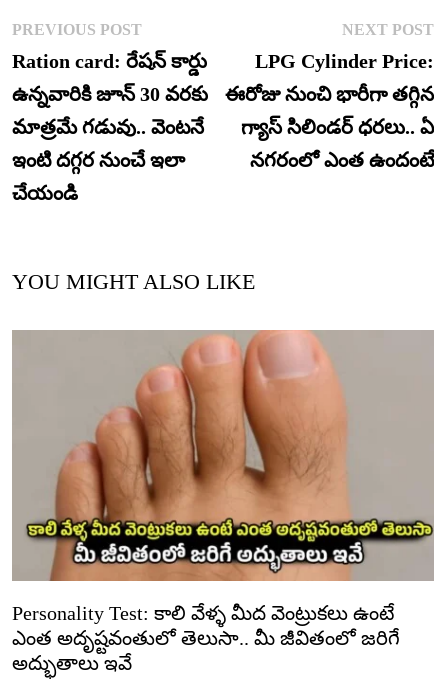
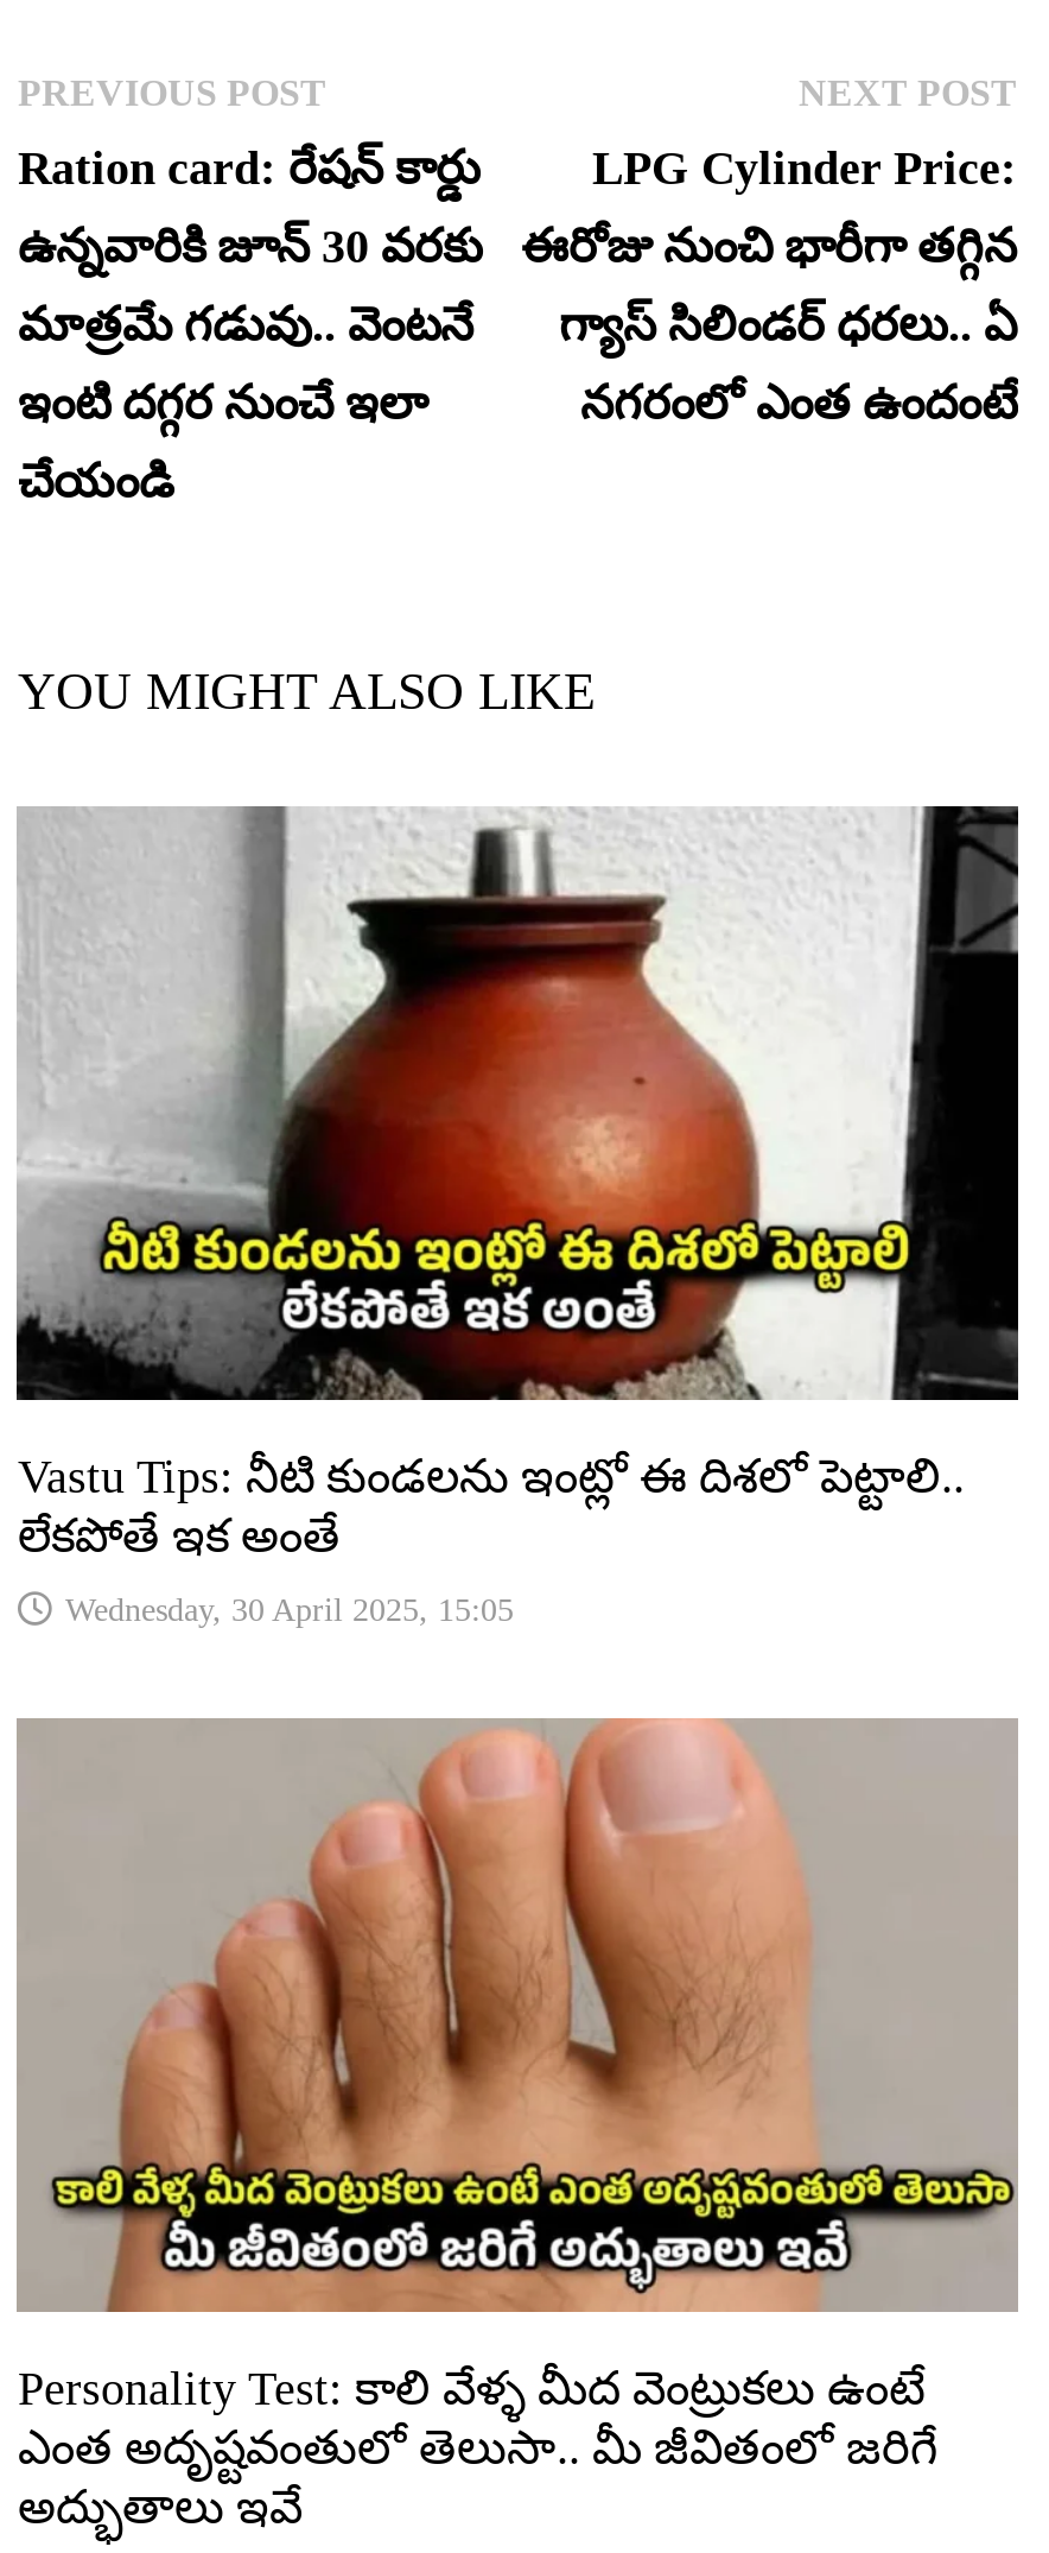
+ [image]
+ Vastu Tips: నీటి కుండలను ఇంట్లో ఈ దిశలో పెట్టాలి..
+ లేకపోతే ఇక అంతే
+ Wednesday, 30 April 2025, 15:05
